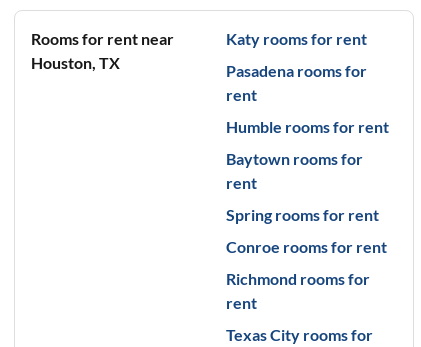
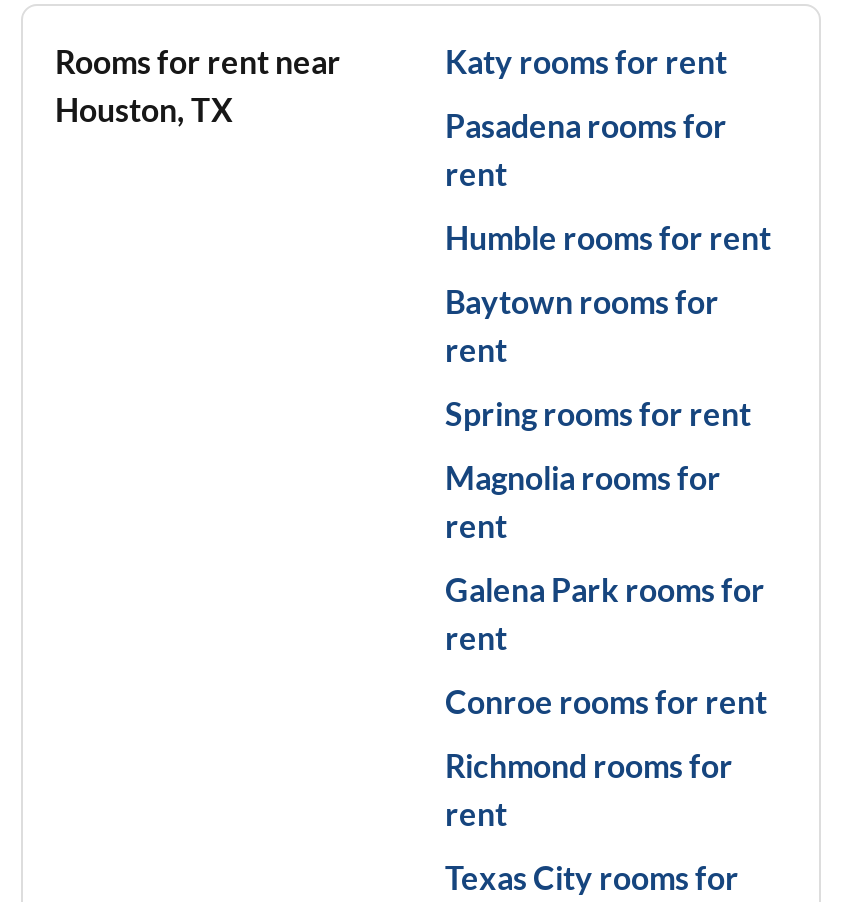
+ Magnolia rooms for
+ rent
+ Galena Park rooms for
+ rent
